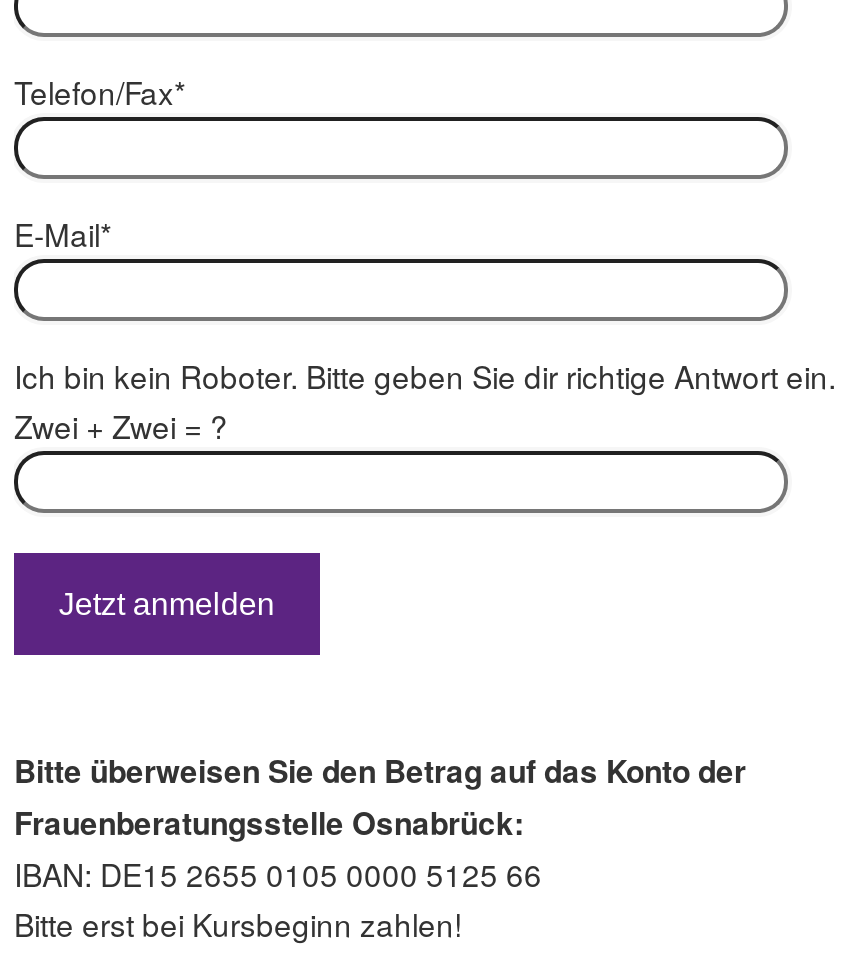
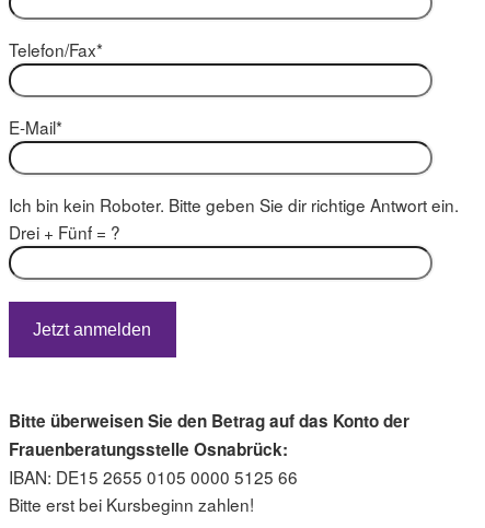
- Zwei + Zwei = ?
+ Drei + Fünf = ?
